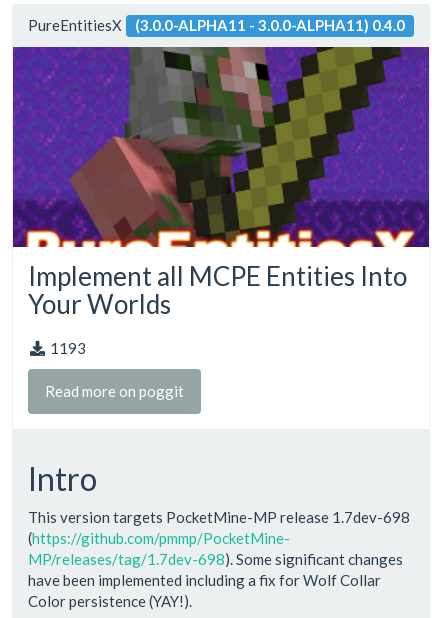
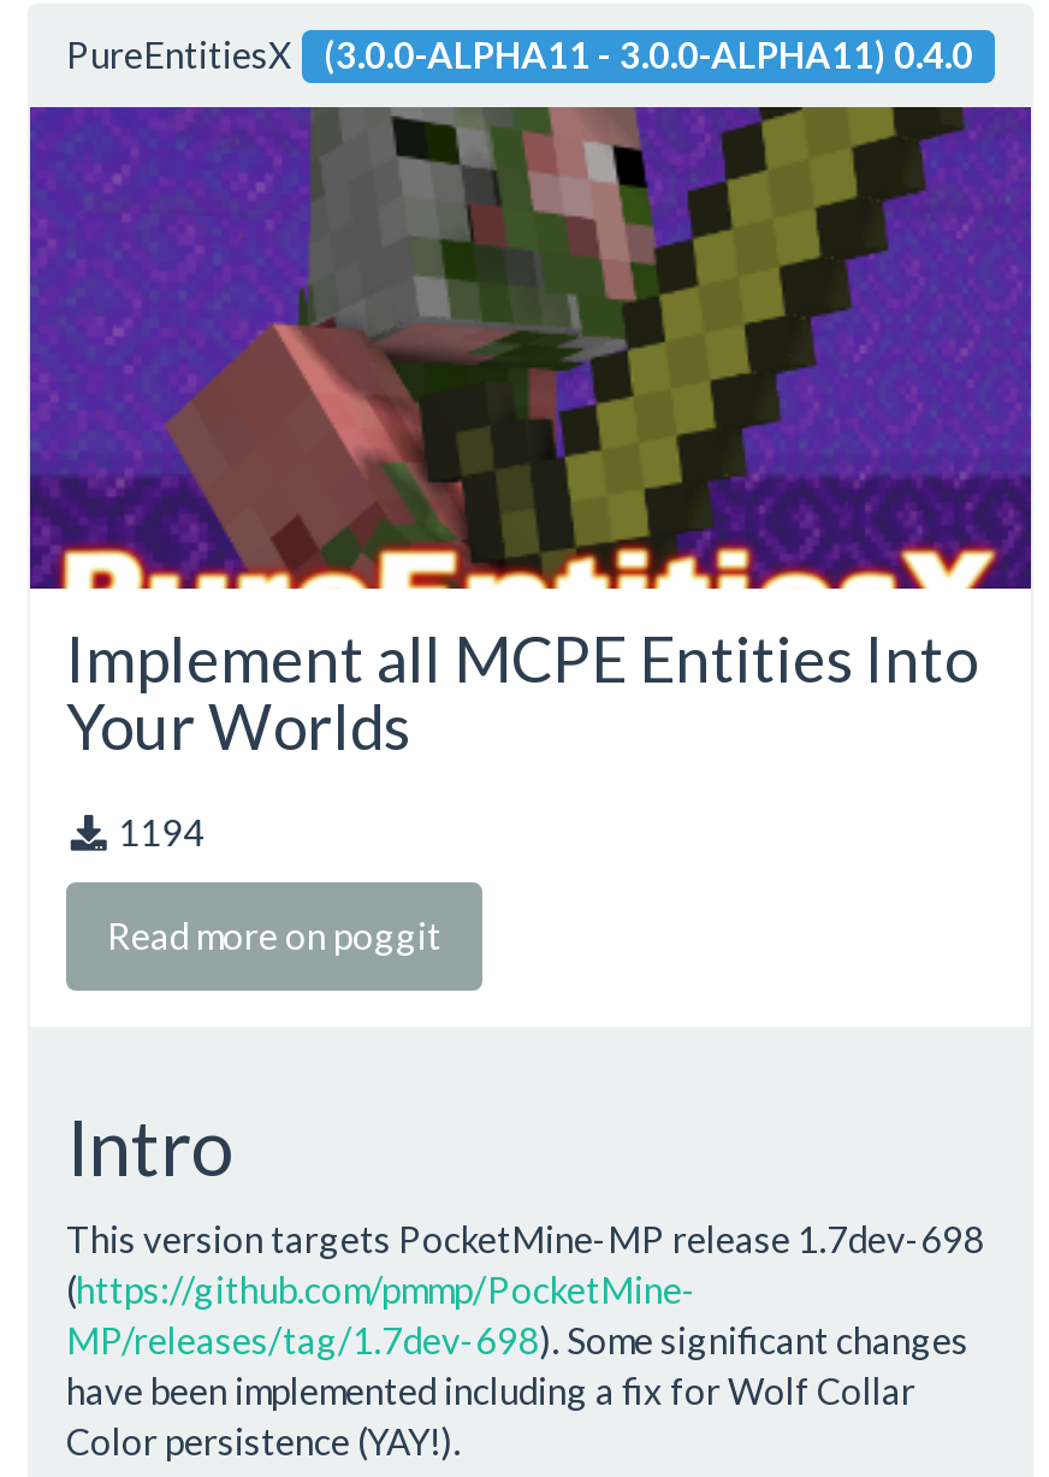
- 1193
+ 1194
